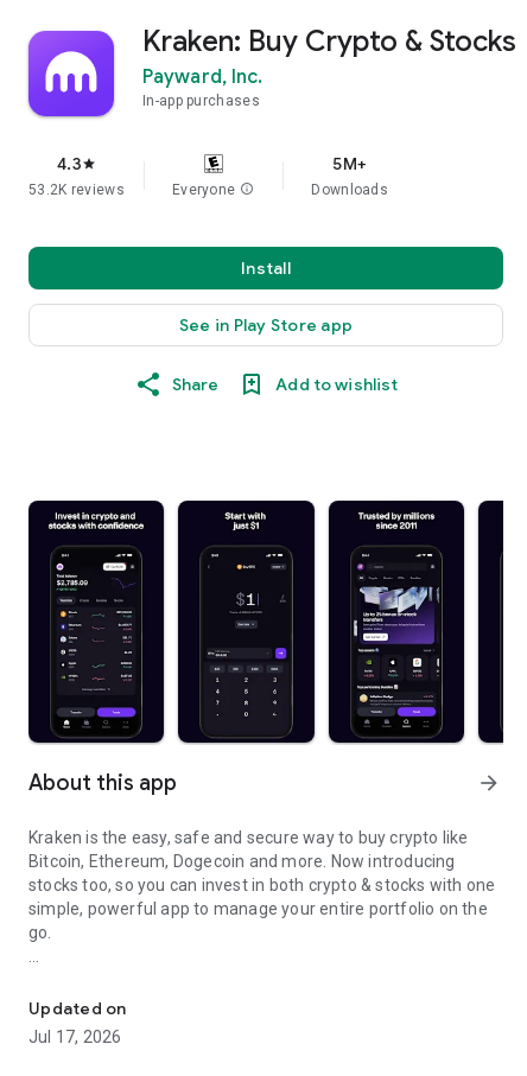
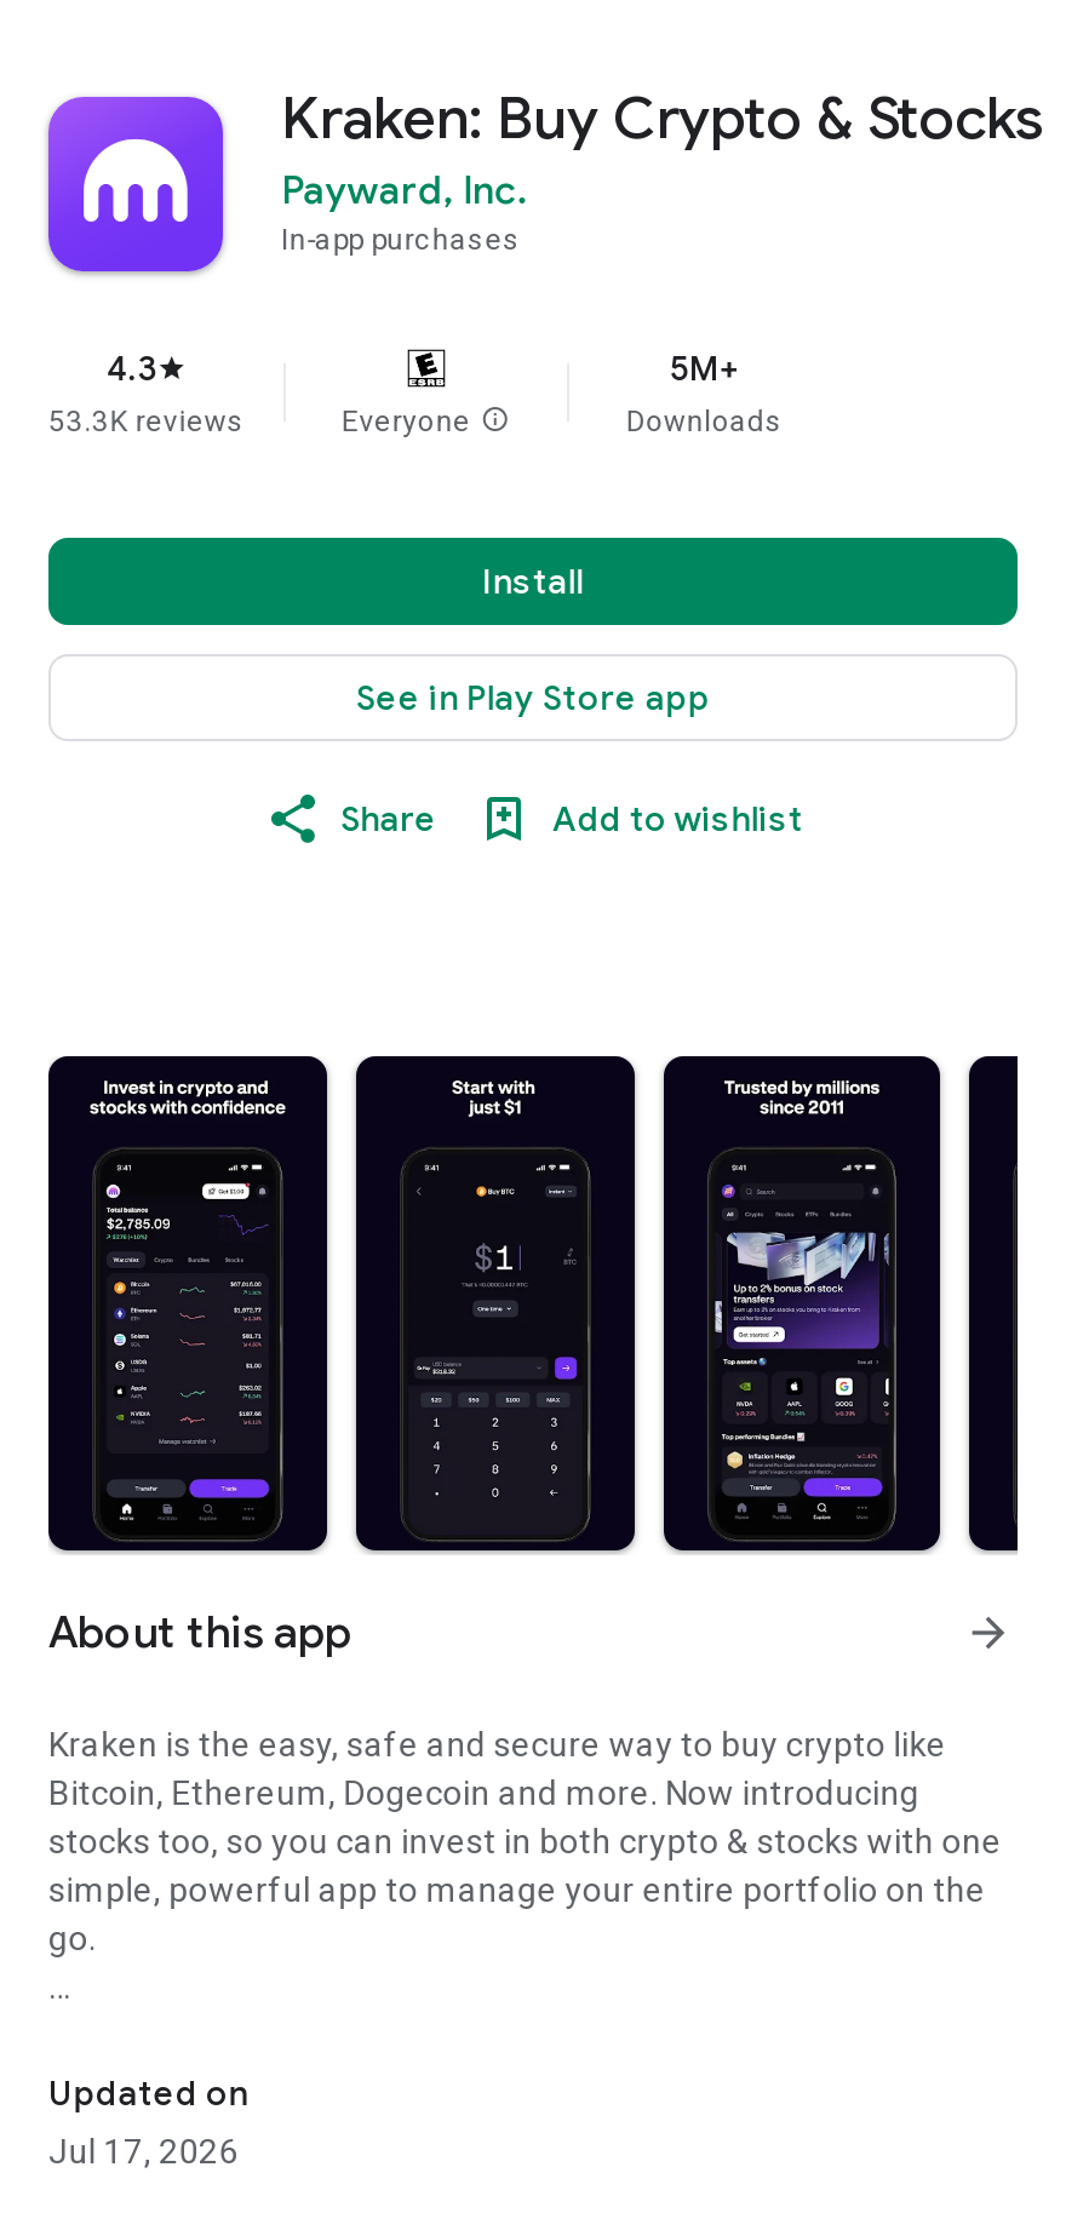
- 53.2K reviews
+ 53.3K reviews
